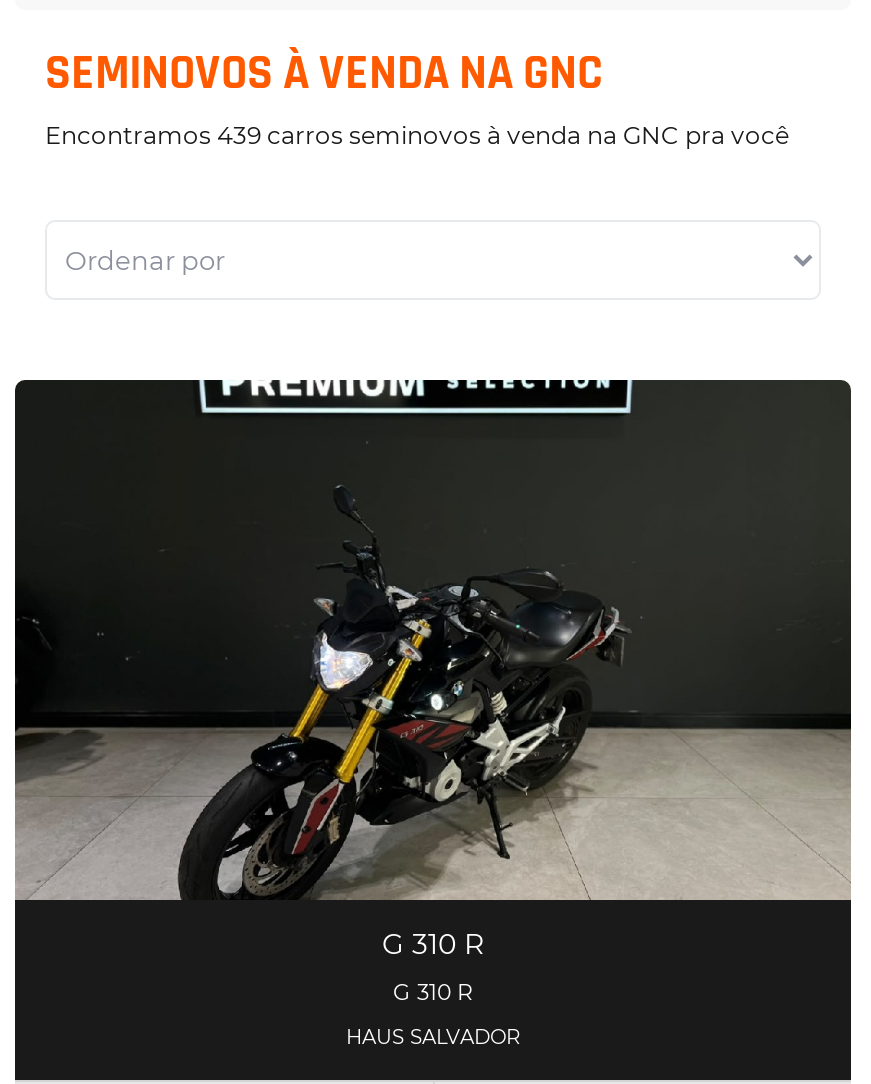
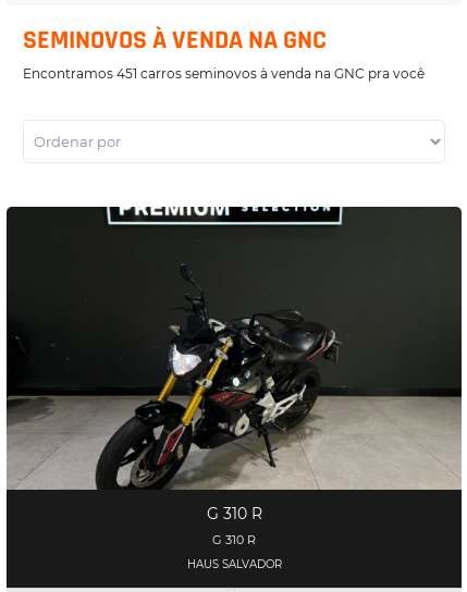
- Encontramos 439 carros seminovos à venda na GNC pra você
+ Encontramos 451 carros seminovos à venda na GNC pra você
